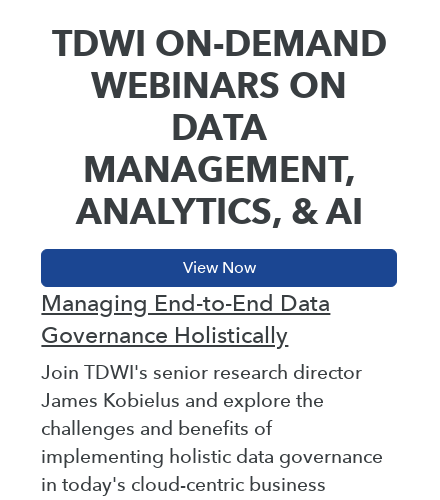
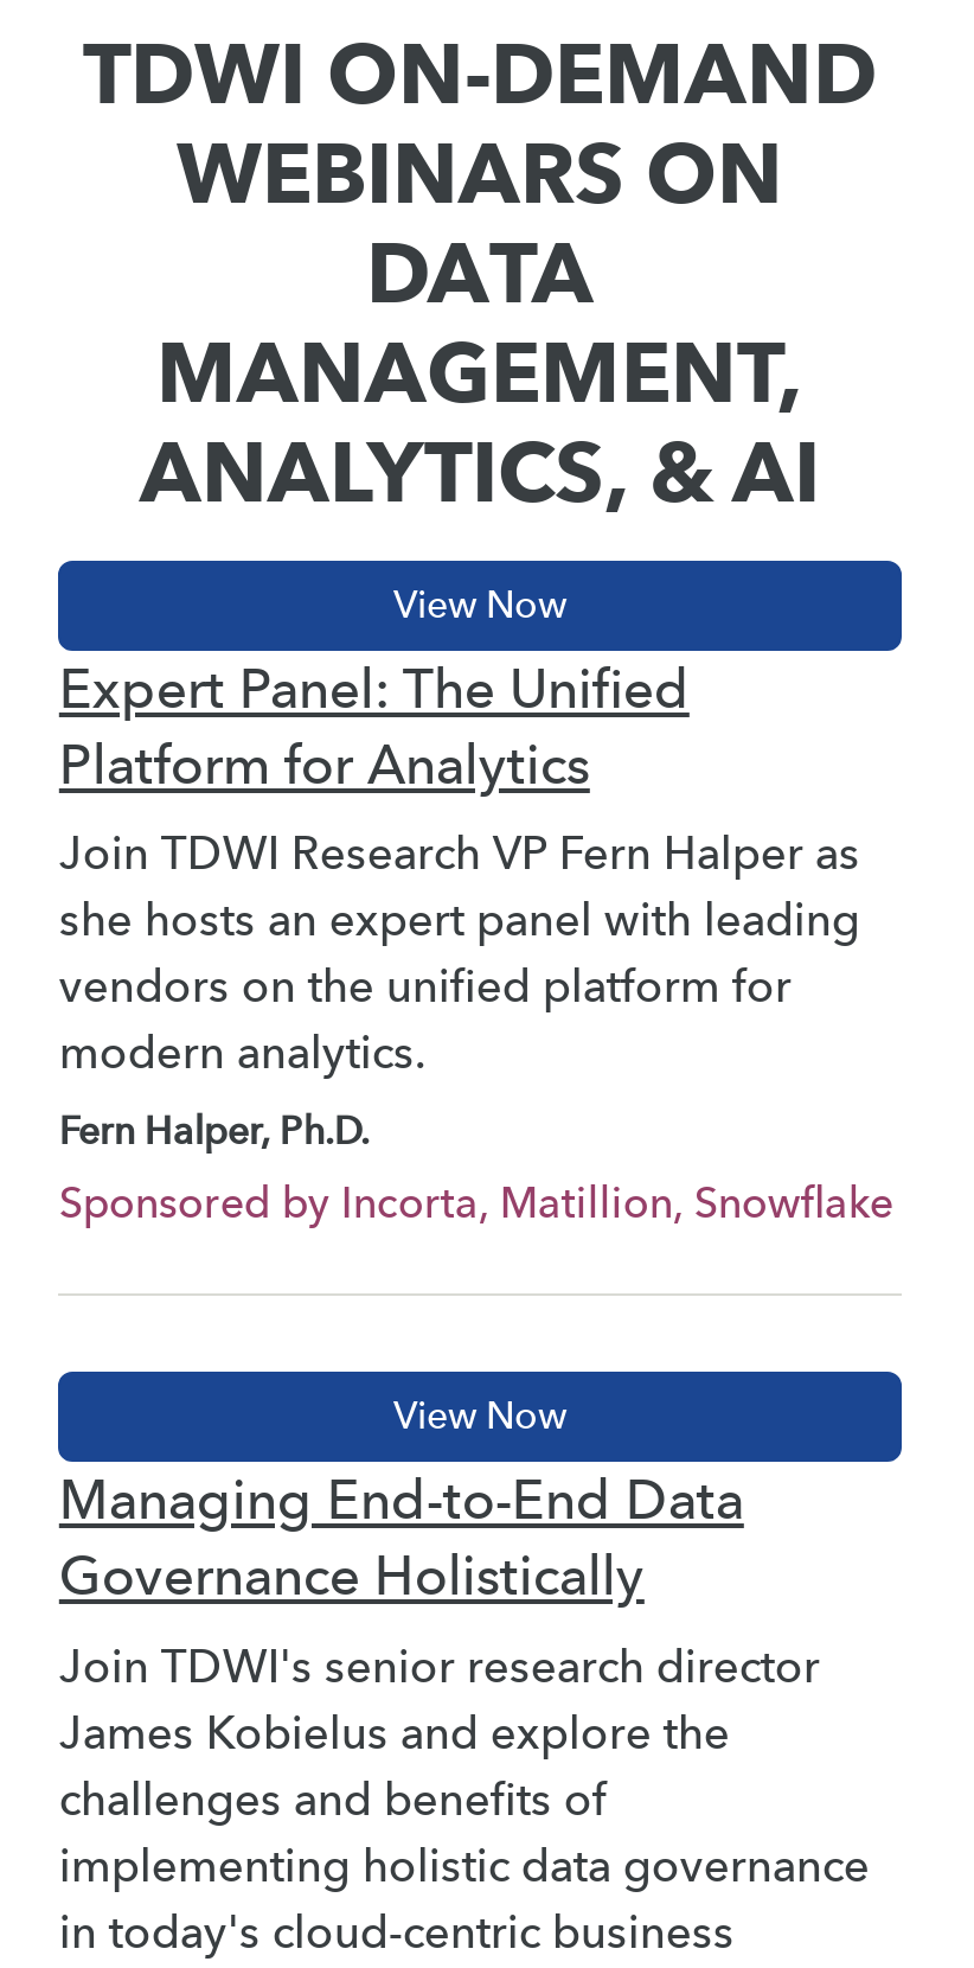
+ Expert Panel: The Unified
+ Platform for Analytics
+ Join TDWI Research VP Fern Halper as
+ she hosts an expert panel with leading
+ vendors on the unified platform for
+ modern analytics.
+ Fern Halper, Ph.D.
+ Sponsored by Incorta, Matillion, Snowflake
